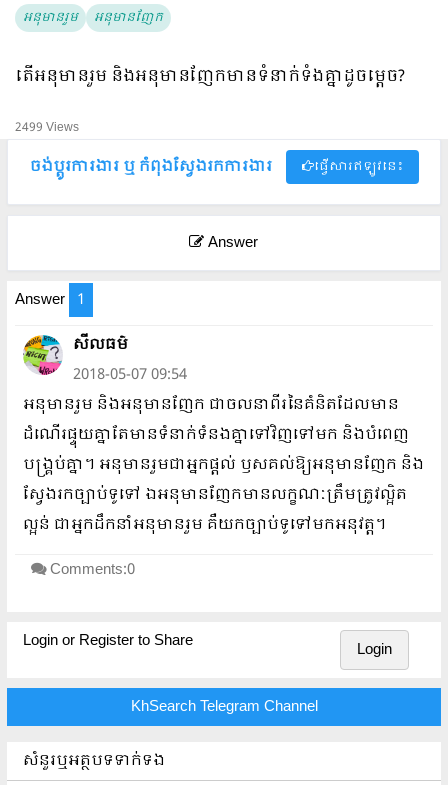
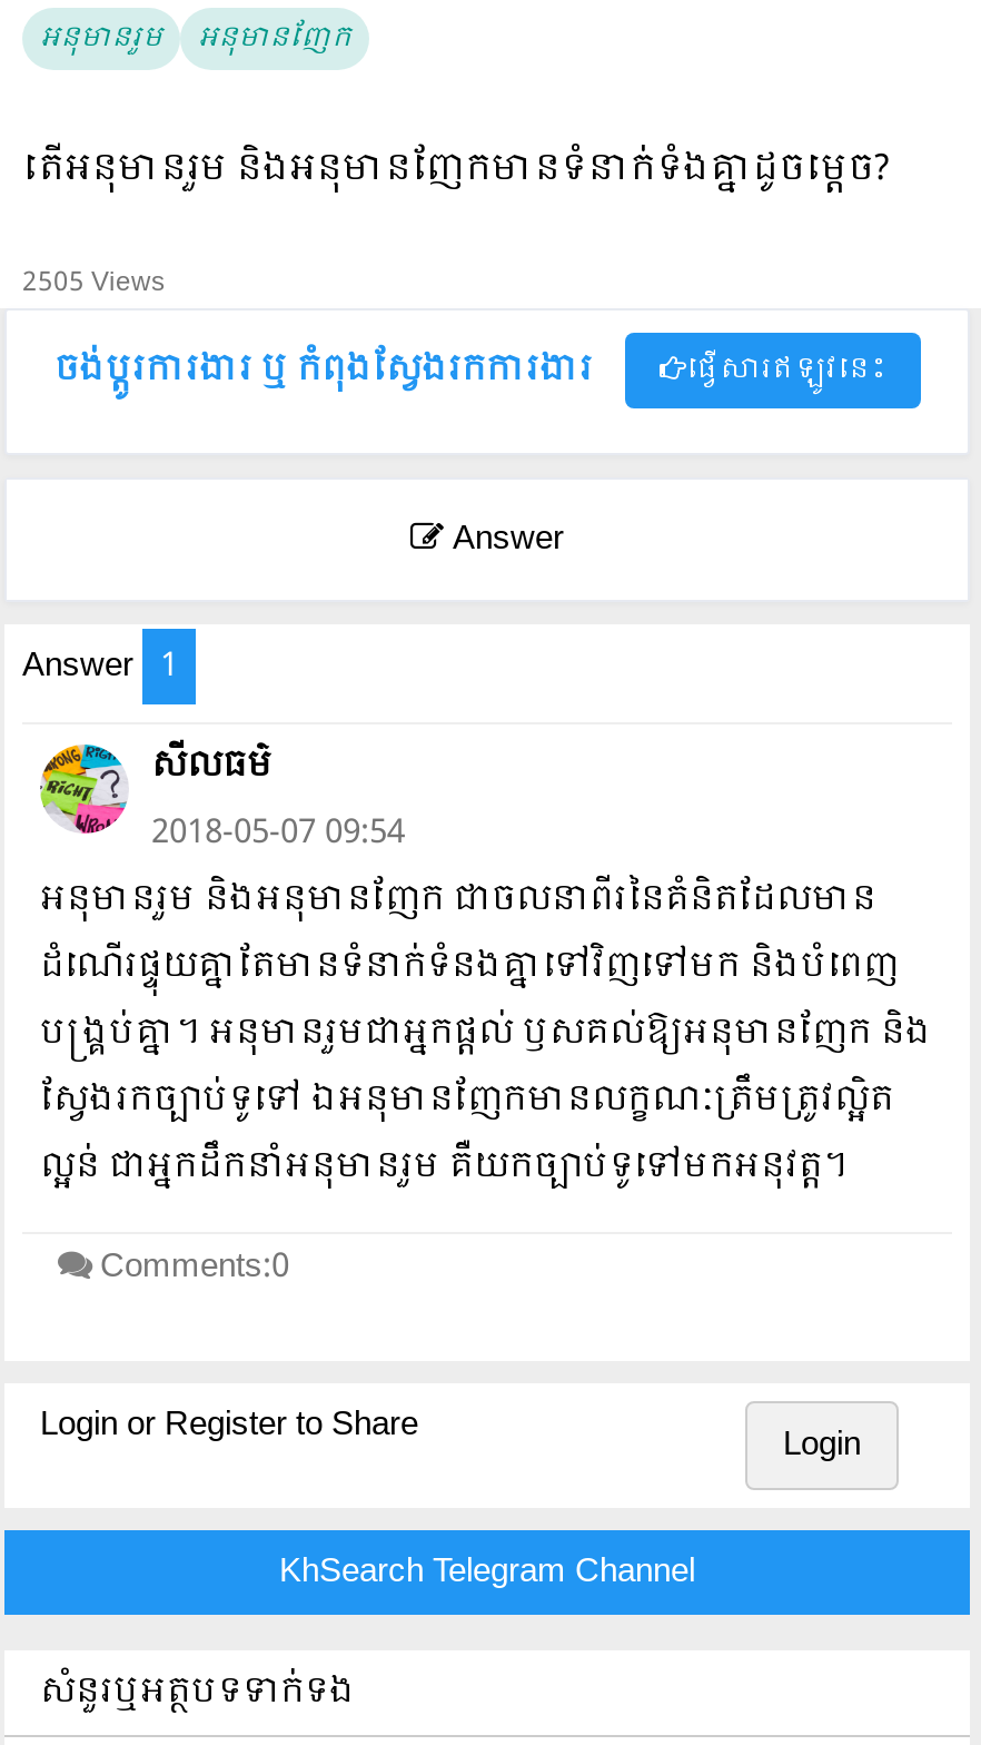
- 2499 Views
+ 2505 Views
